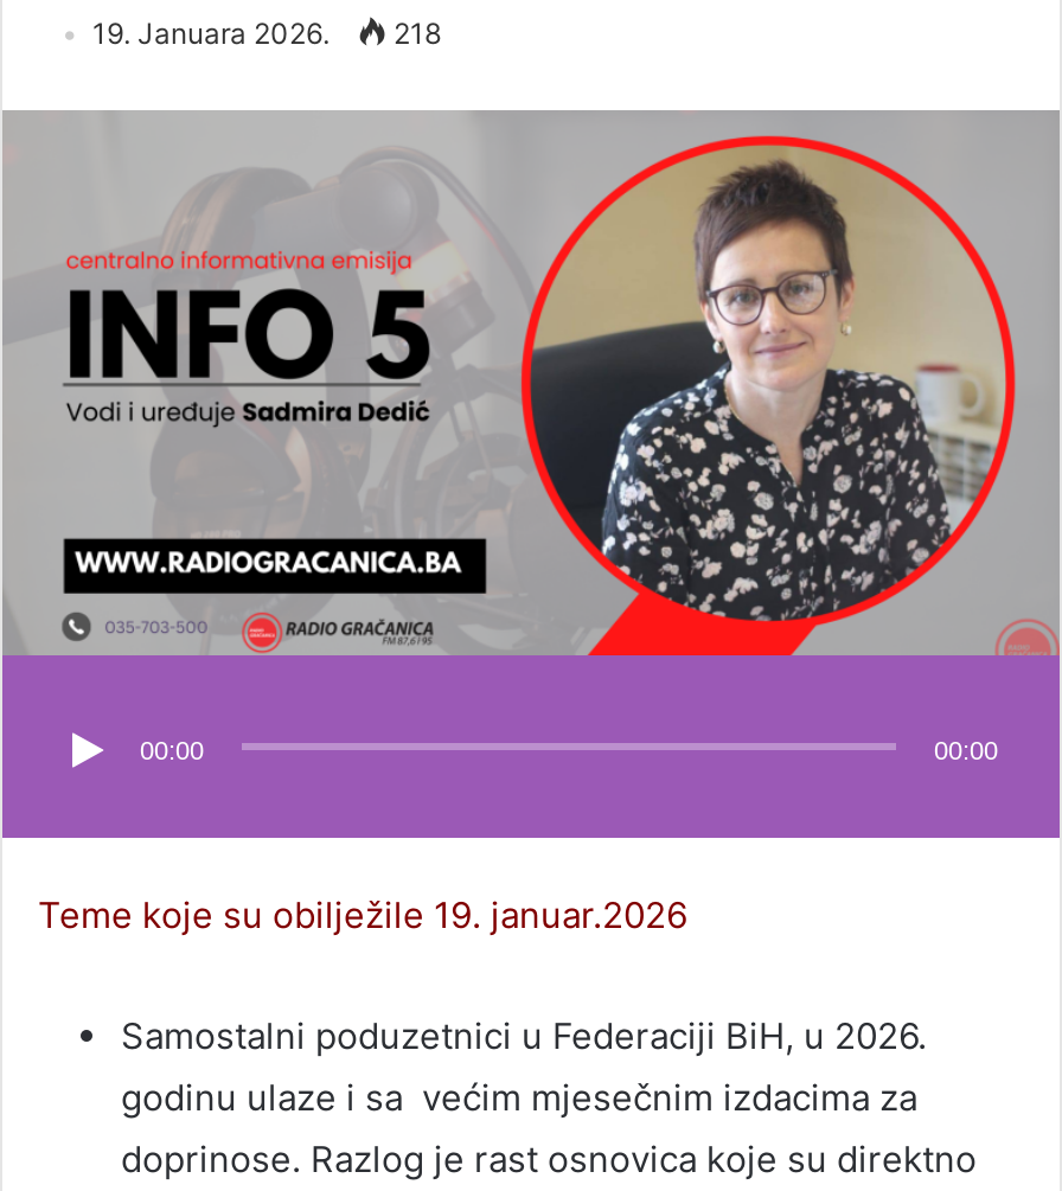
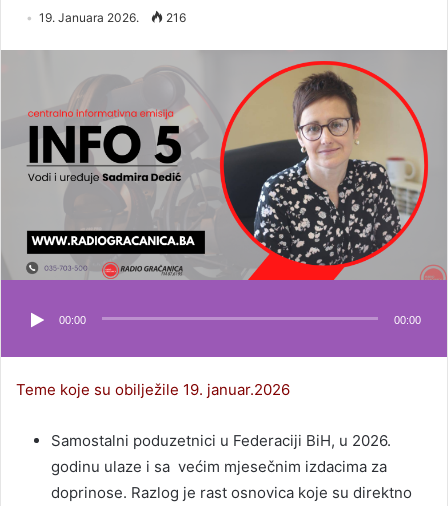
- 19. Januara 2026. 218
+ 19. Januara 2026. 216
